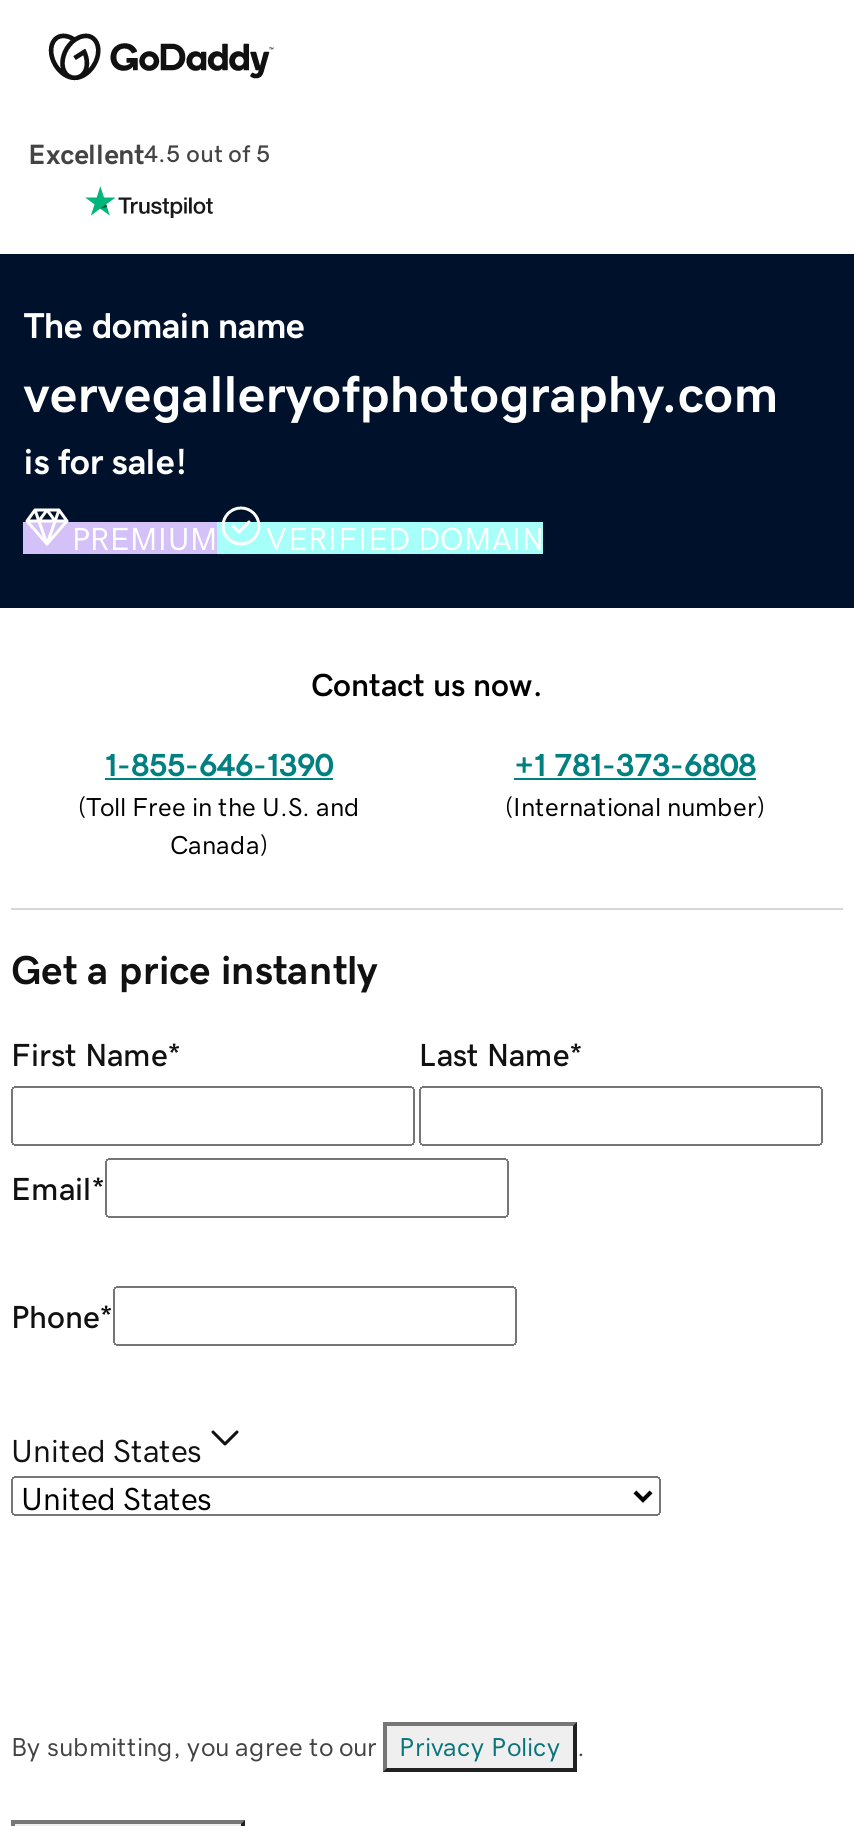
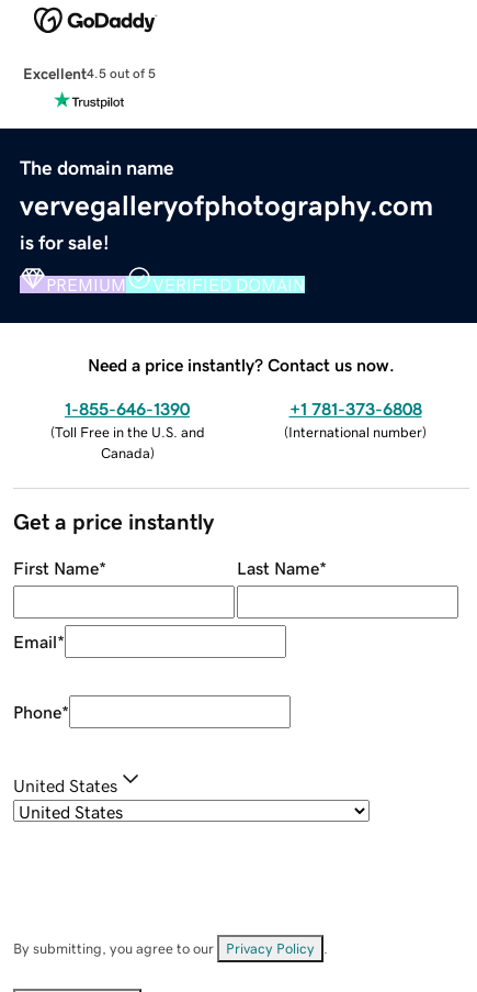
- Contact us now.
+ Need a price instantly? Contact us now.
